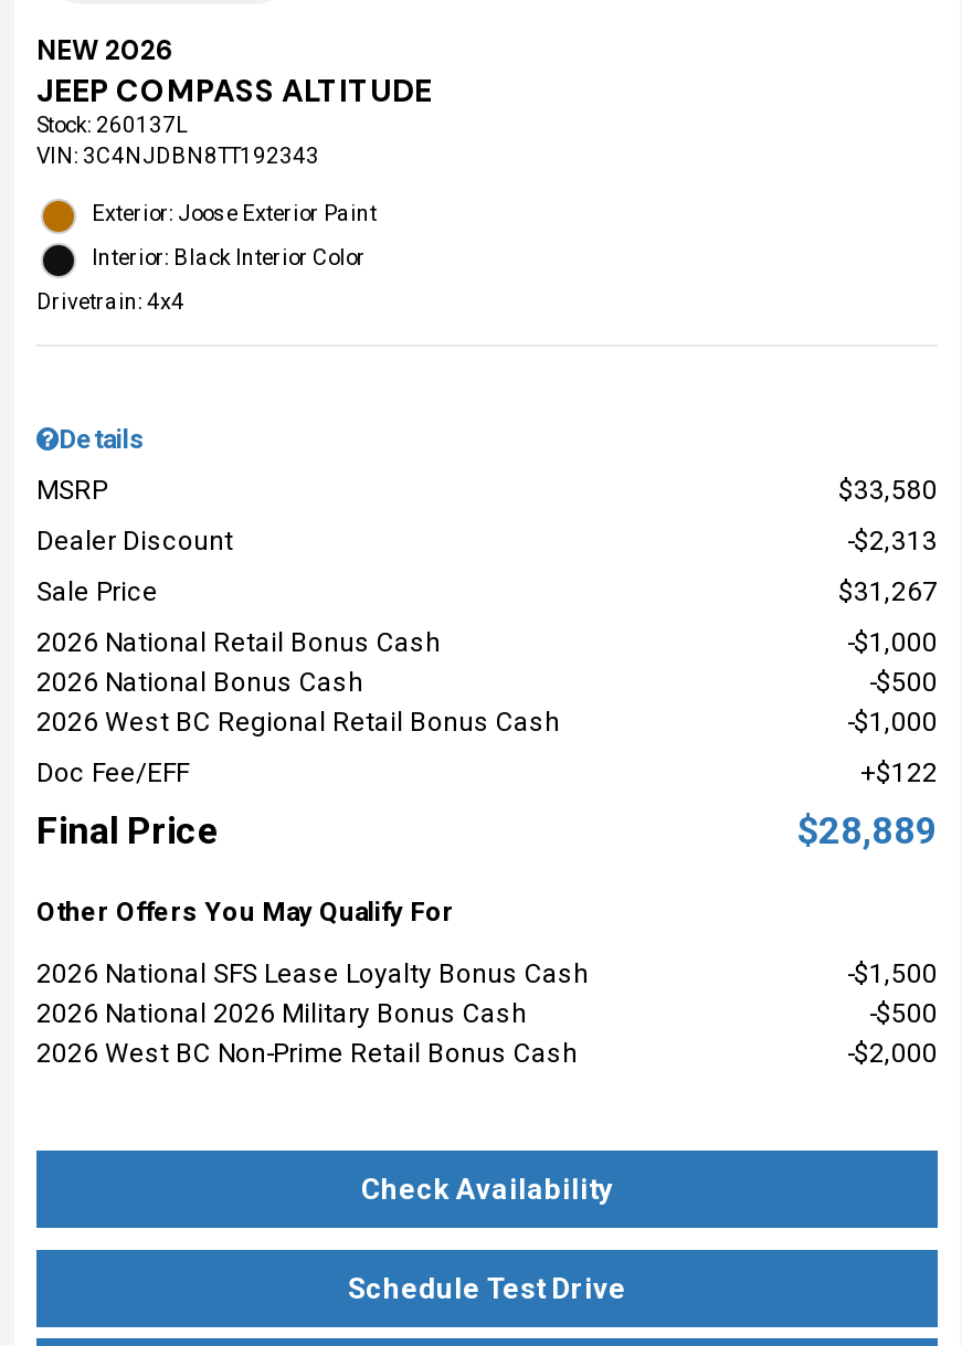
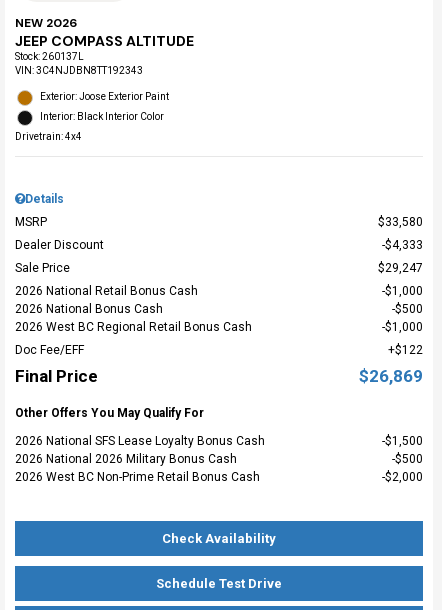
- $2,313
+ $4,333

- $31,267
+ $29,247

- $28,889
+ $26,869
